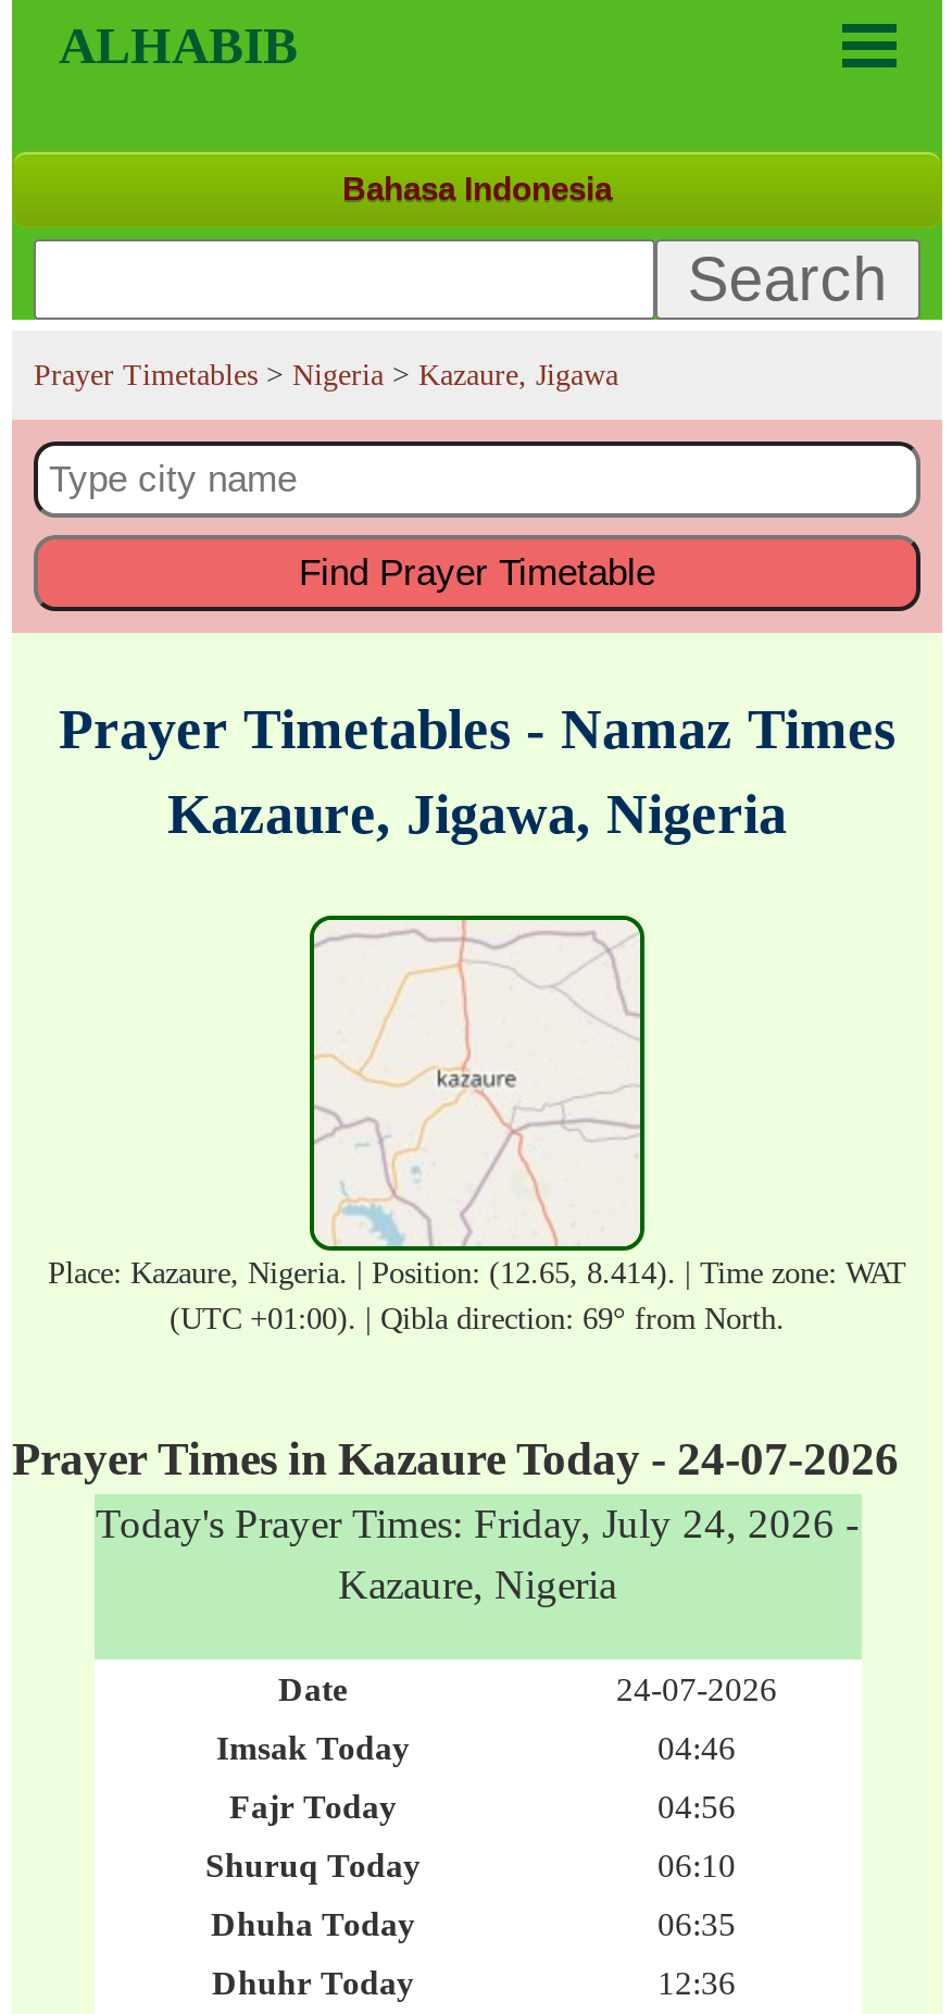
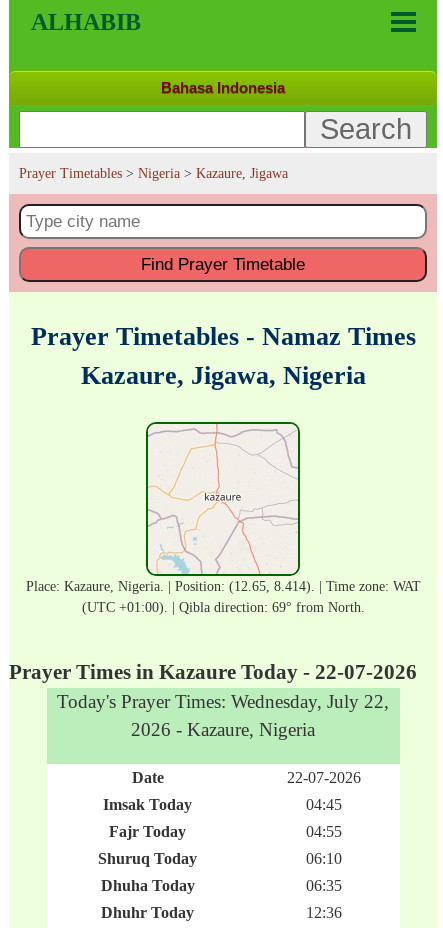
- Prayer Times in Kazaure Today - 24-07-2026
- Today's Prayer Times: Friday, July 24, 2026 -
- Kazaure, Nigeria
+ Prayer Times in Kazaure Today - 22-07-2026
+ Today's Prayer Times: Wednesday, July 22,
+ 2026 - Kazaure, Nigeria

- 24-07-2026
+ 22-07-2026

- 04:46
+ 04:45

- 04:56
+ 04:55
